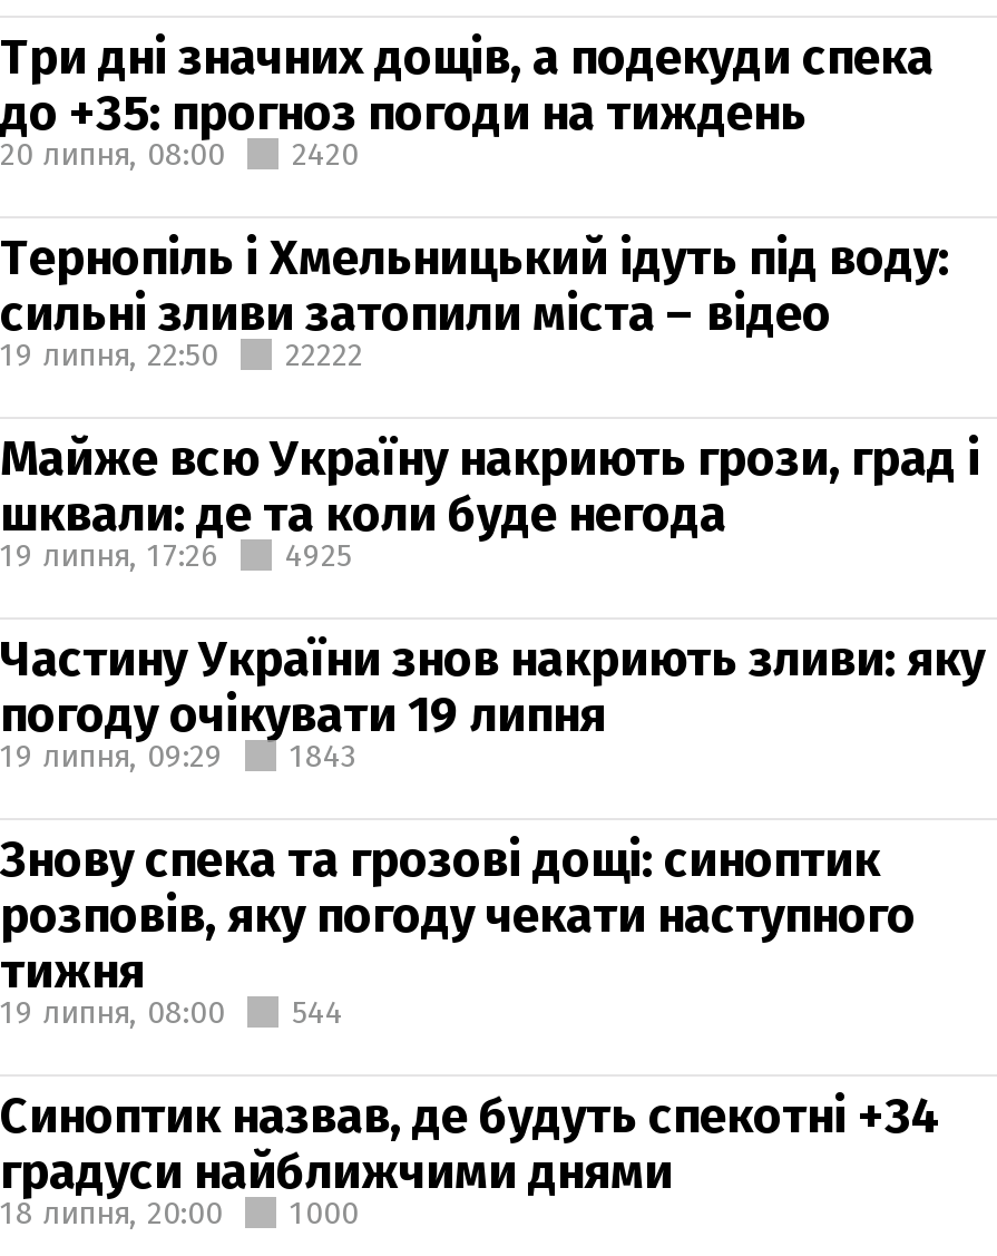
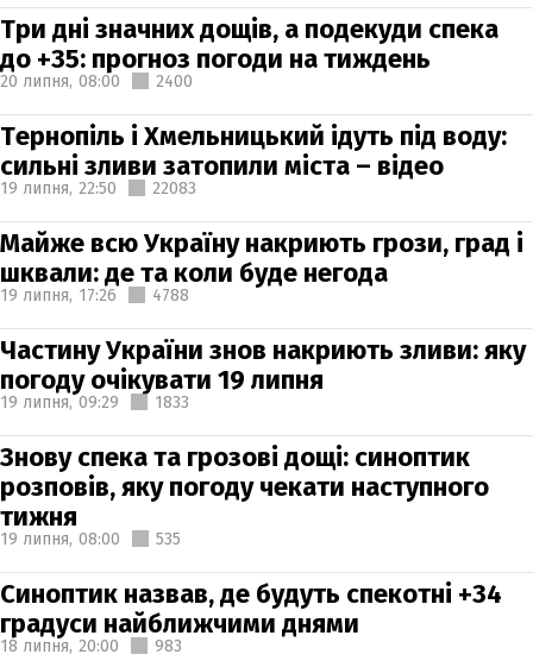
- 20 липня, 08:00 2420
+ 20 липня, 08:00 2400

- 19 липня, 22:50 22222
+ 19 липня, 22:50 22083

- 19 липня, 17:26 4925
+ 19 липня, 17:26 4788

- 19 липня, 09:29 1843
+ 19 липня, 09:29 1833

- 19 липня, 08:00 544
+ 19 липня, 08:00 535

- 18 липня, 20:00 1000
+ 18 липня, 20:00 983
